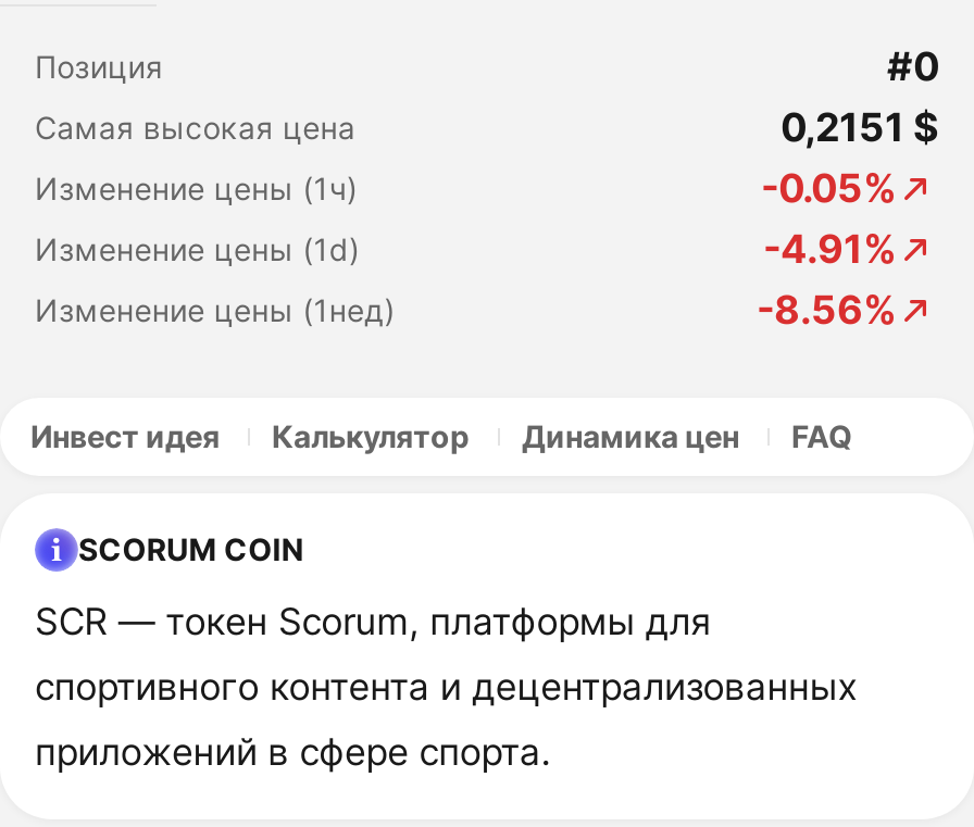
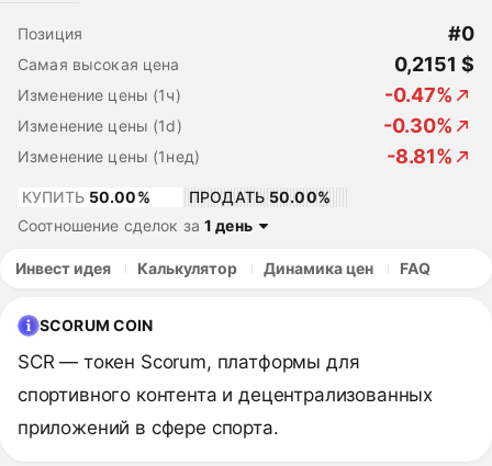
- -0.05%
+ -0.47%

- -4.91%
+ -0.30%

- -8.56%
+ -8.81%
+ КУПИТЬ 50.00%
+ ПРОДАТЬ 50.00%
+ Соотношение сделок за 1 день
